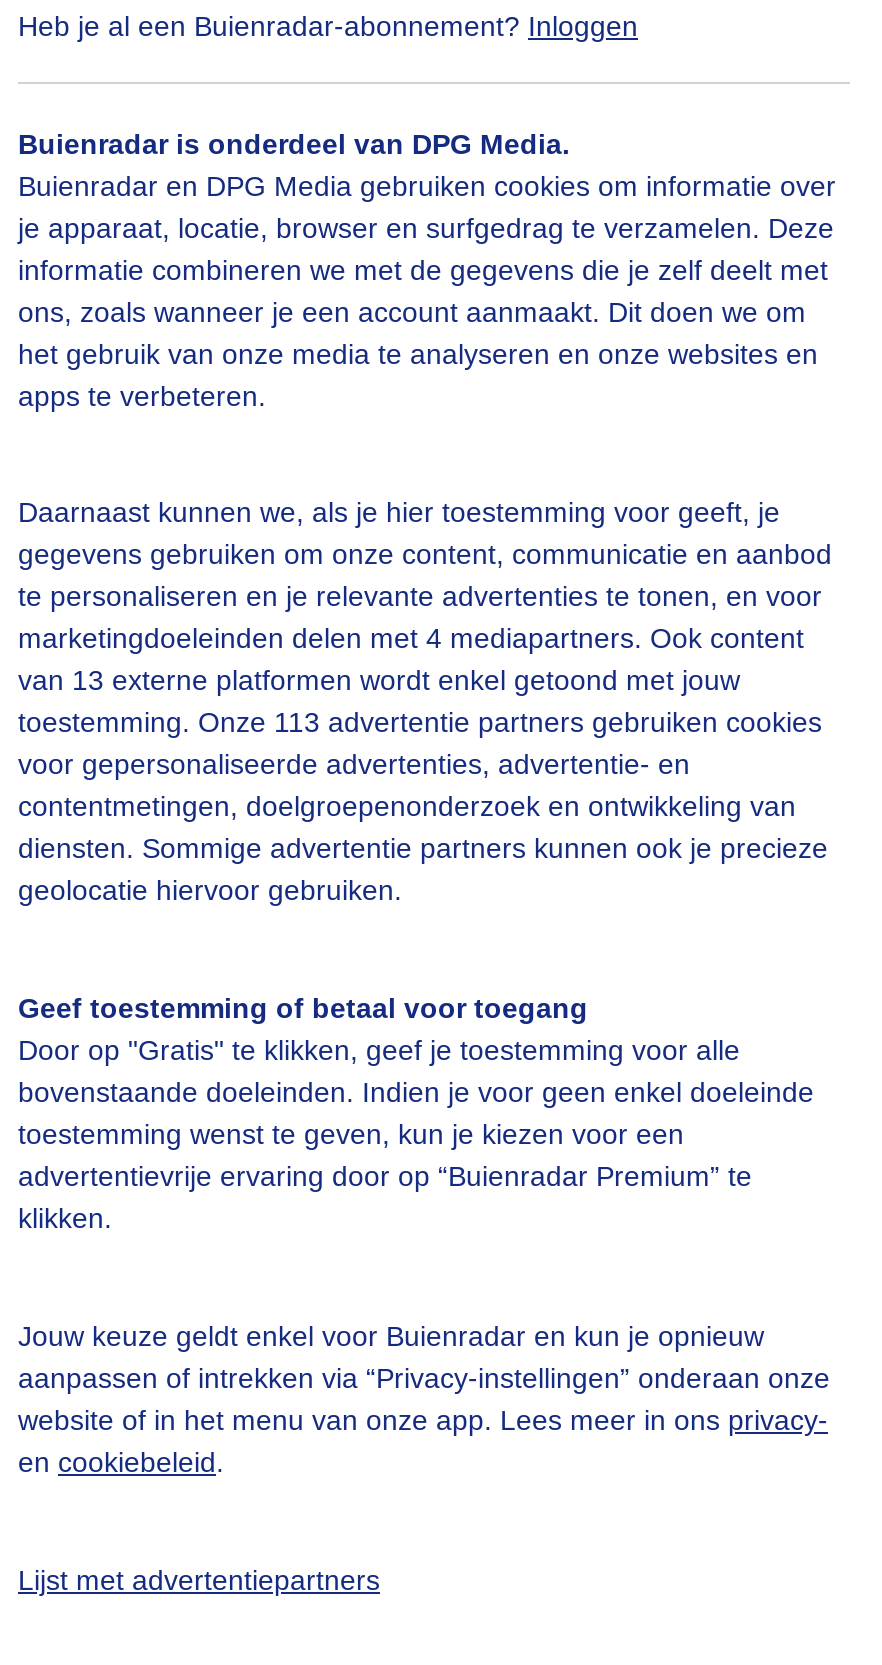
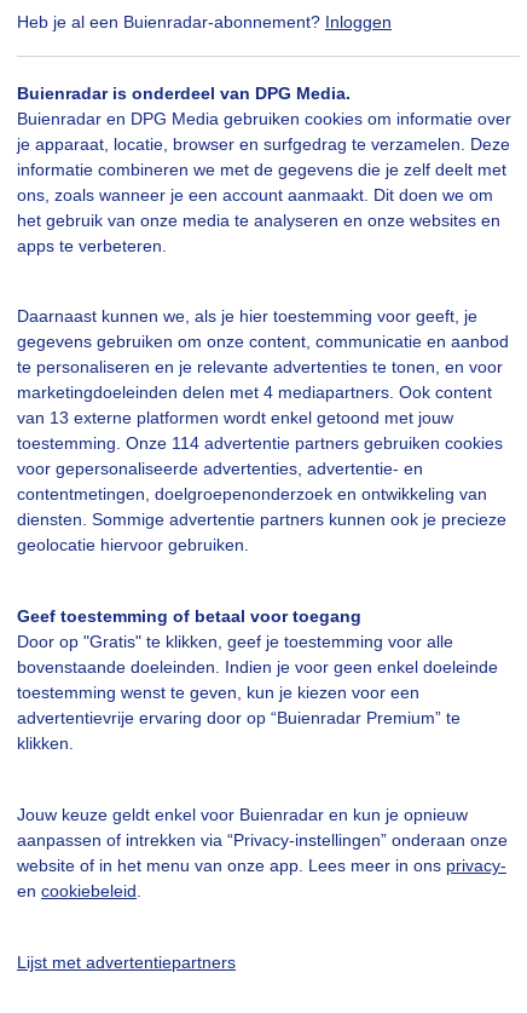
- toestemming. Onze 113 advertentie partners gebruiken cookies
+ toestemming. Onze 114 advertentie partners gebruiken cookies
